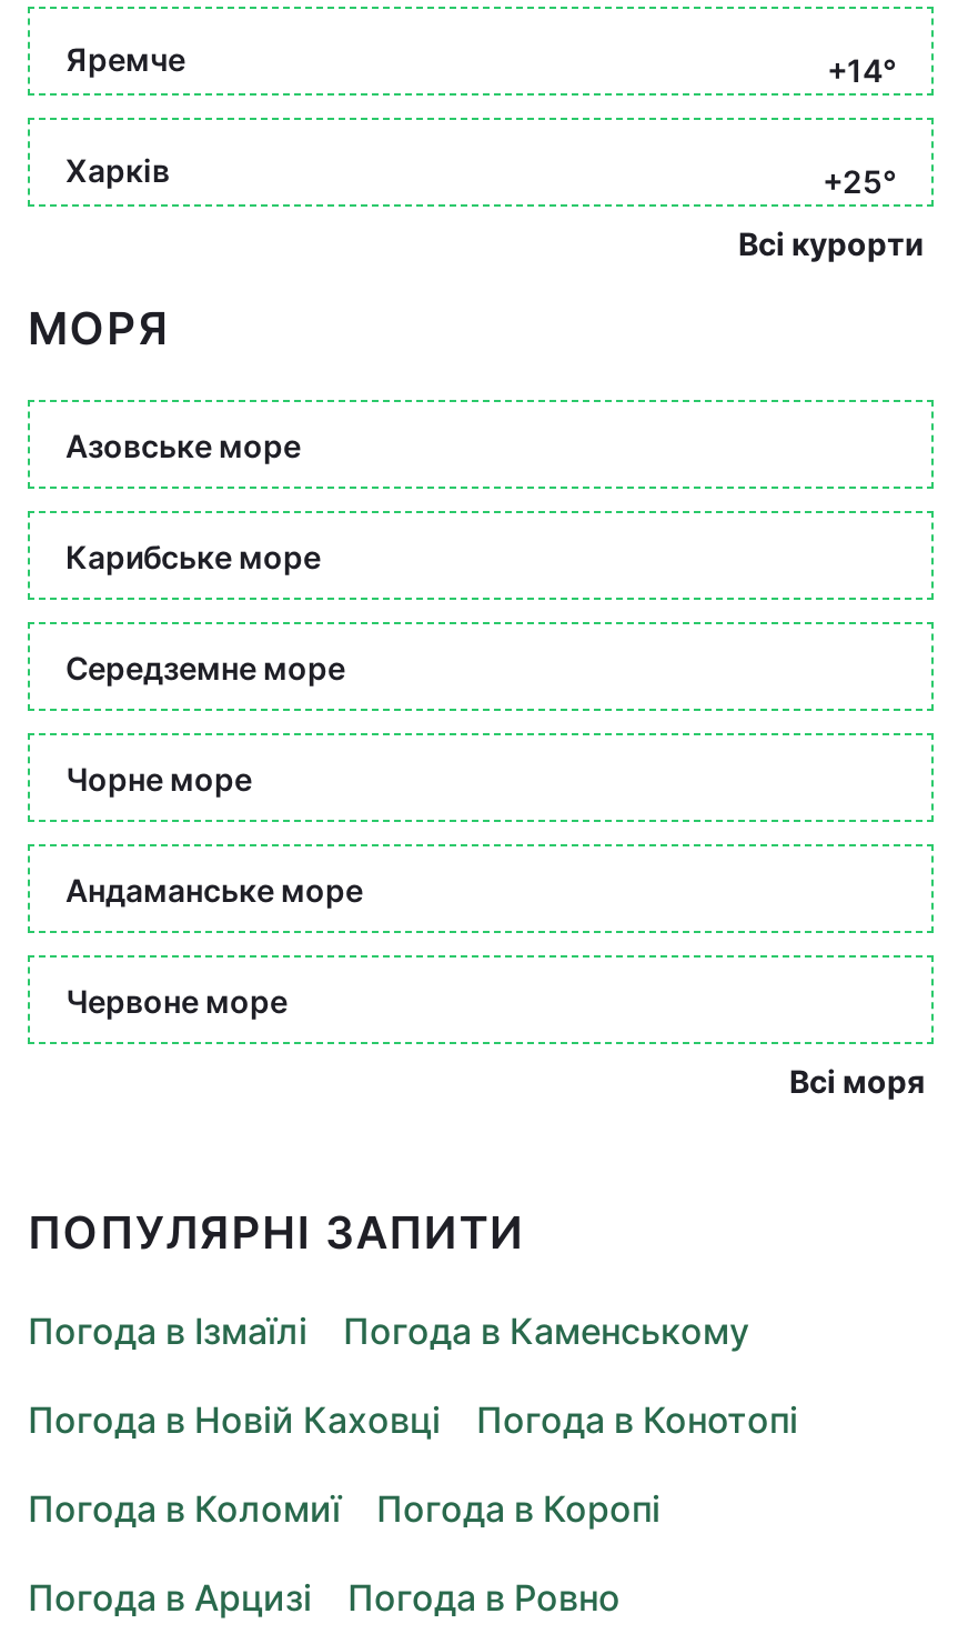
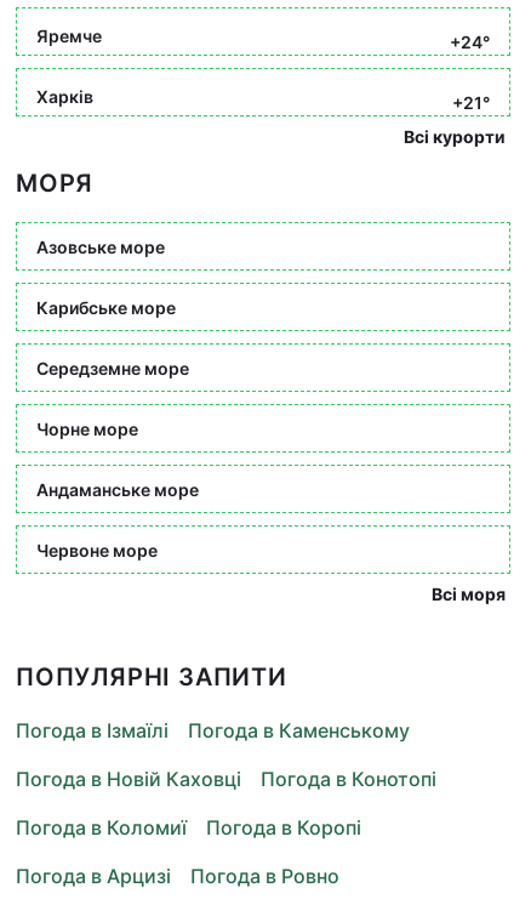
- +14°
+ +24°

- +25°
+ +21°
